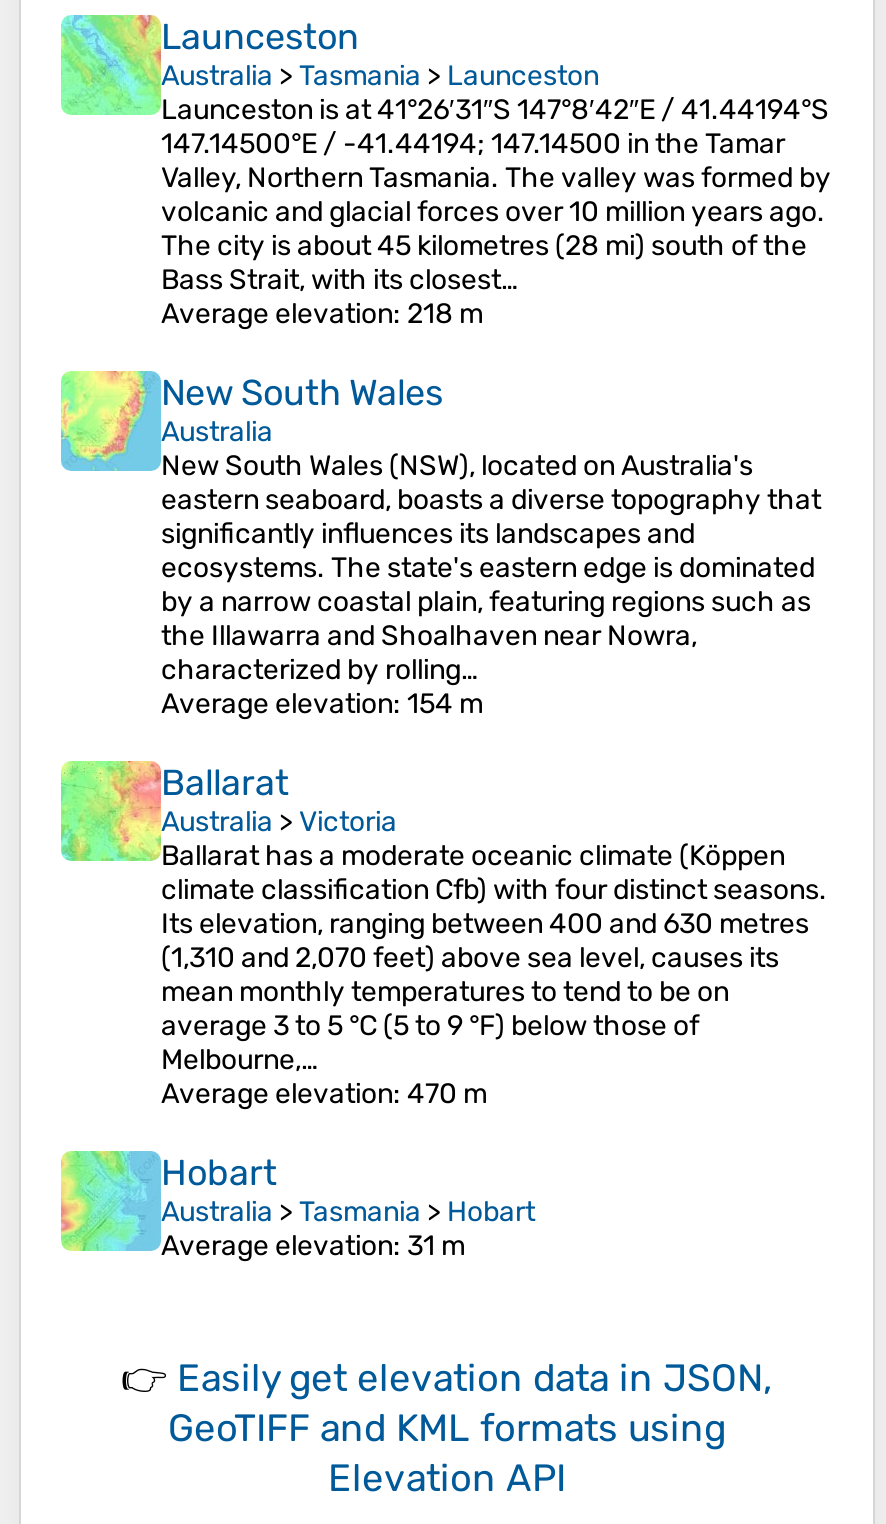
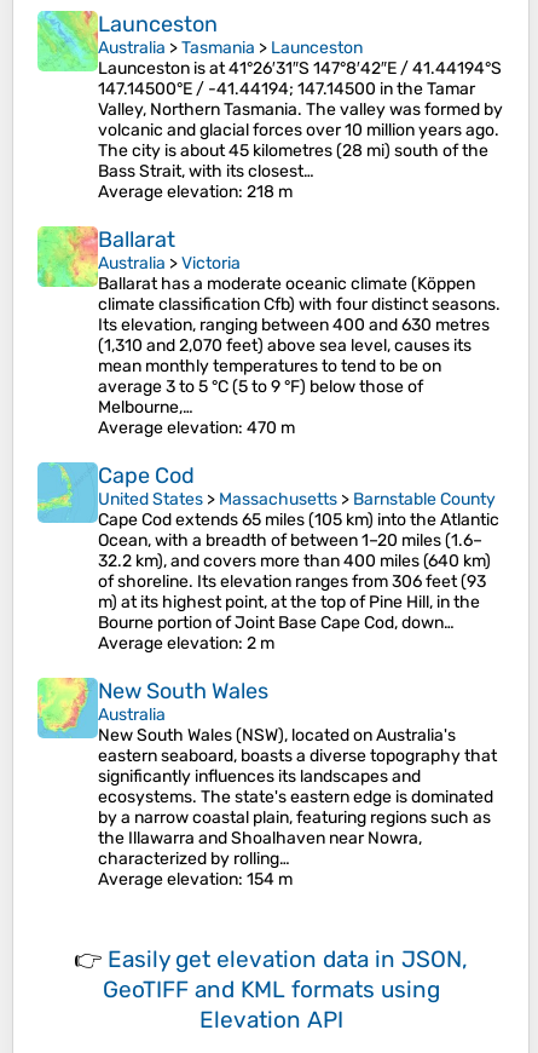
moved down: [image] | New South Wales | Australia | ... | characterized by rolling… | Average elevation: 154 m

moved up: [image] | Ballarat | Australia > Victoria | ... | Melbourne,… | Average elevation: 470 m

- [image]
- Hobart
- Australia > Tasmania > Hobart
- Average elevation: 31 m
+ [image]
+ Cape Cod
+ United States > Massachusetts > Barnstable County
+ Cape Cod extends 65 miles (105 km) into the Atlantic
+ Ocean, with a breadth of between 1–20 miles (1.6–
+ 32.2 km), and covers more than 400 miles (640 km)
+ of shoreline. Its elevation ranges from 306 feet (93
+ m) at its highest point, at the top of Pine Hill, in the
+ Bourne portion of Joint Base Cape Cod, down…
+ Average elevation: 2 m
